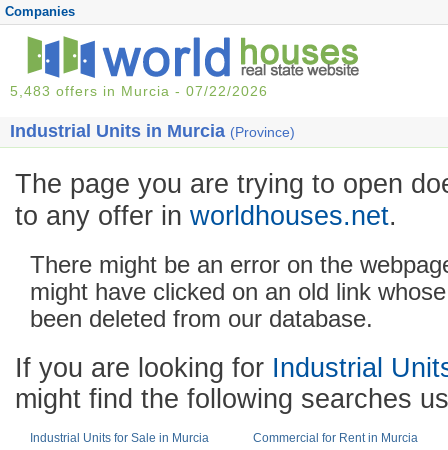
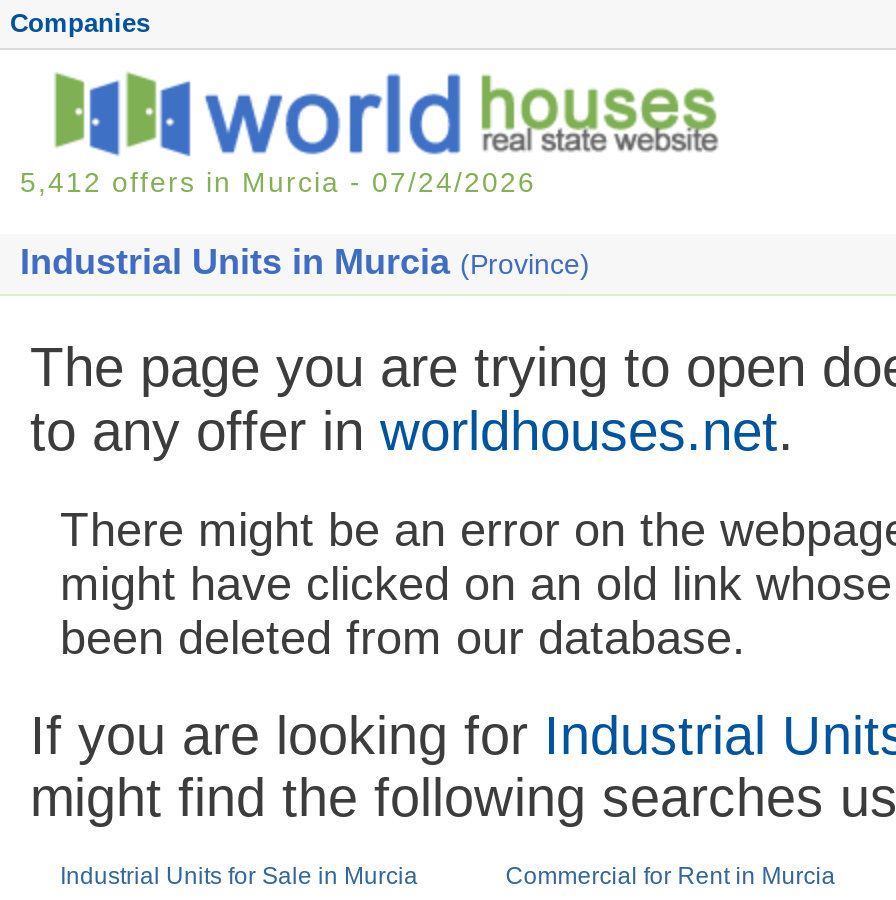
- 5,483 offers in Murcia - 07/22/2026
+ 5,412 offers in Murcia - 07/24/2026
